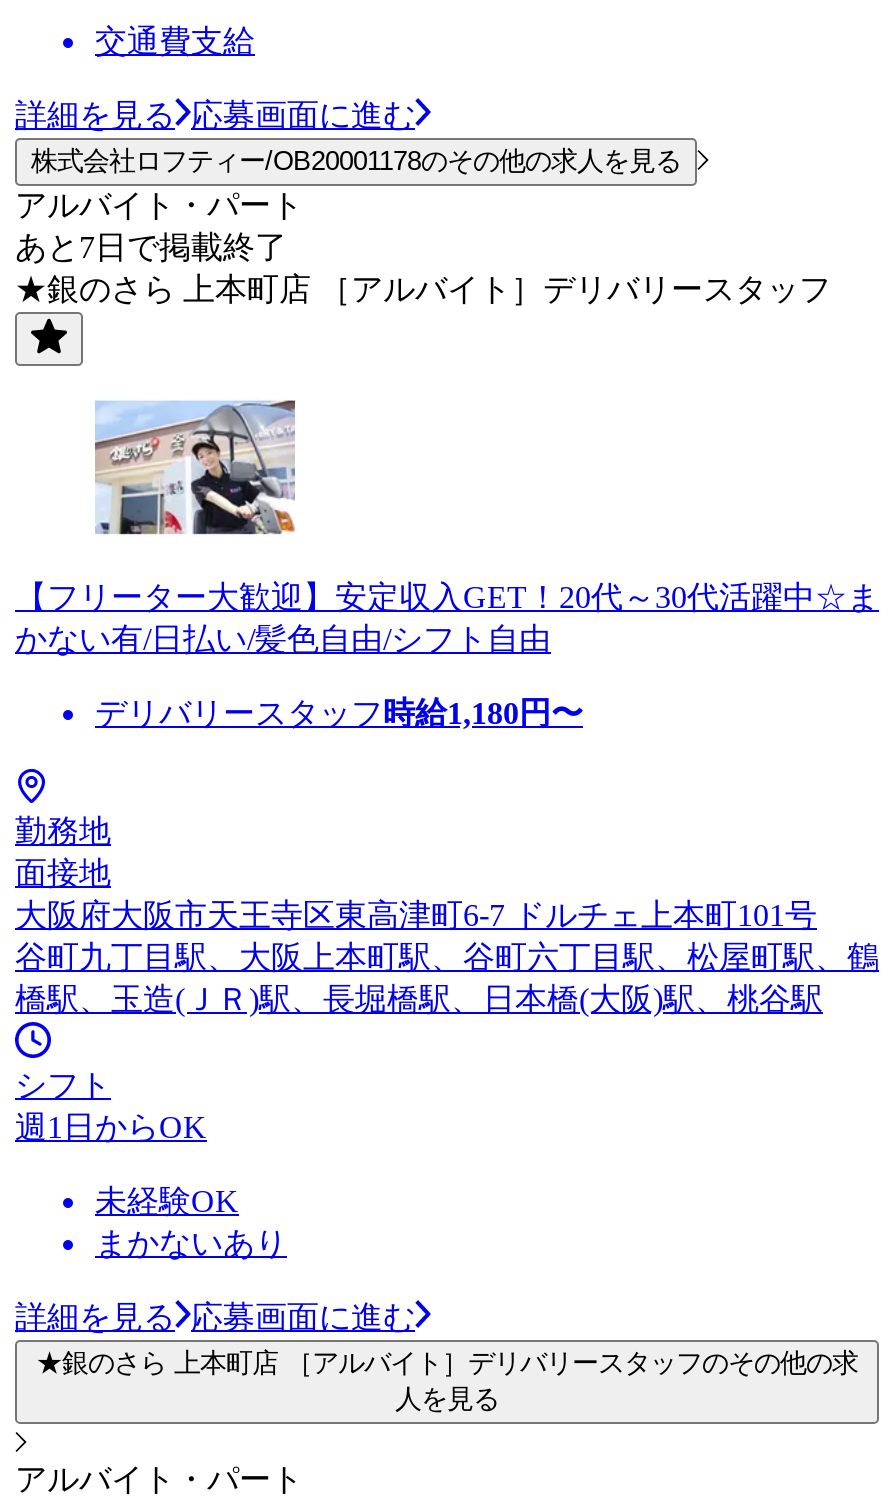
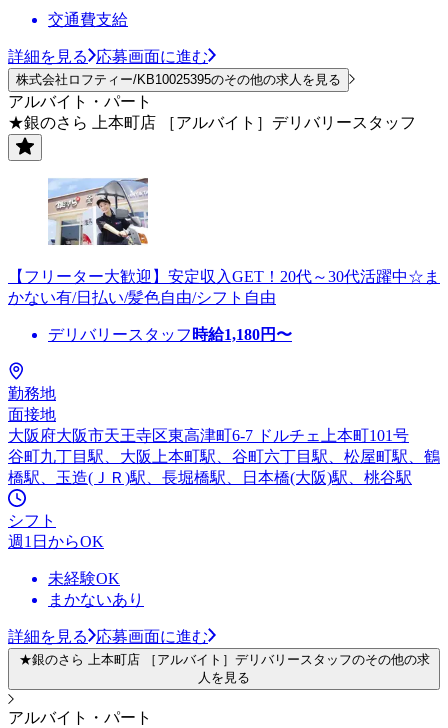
- 株式会社ロフティー/OB20001178のその他の求人を見る
+ 株式会社ロフティー/KB10025395のその他の求人を見る

- あと7日で掲載終了
